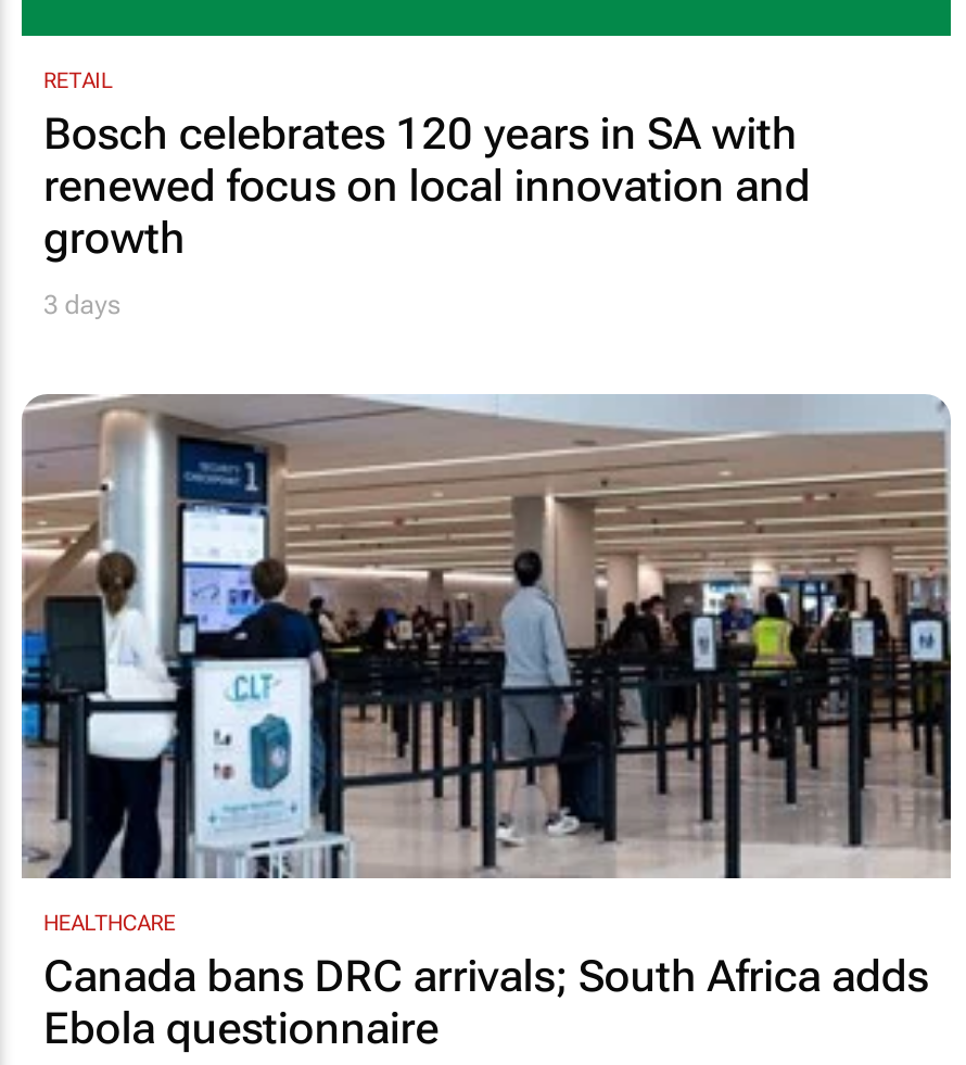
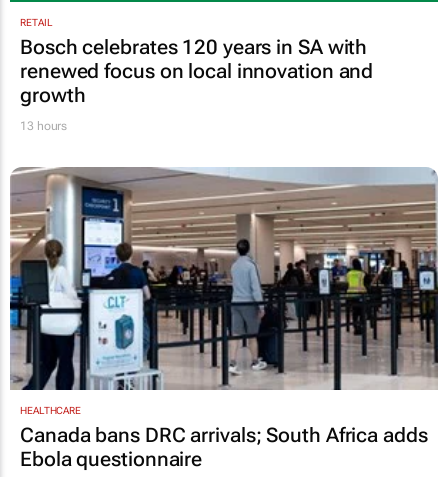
- 3 days
+ 13 hours
